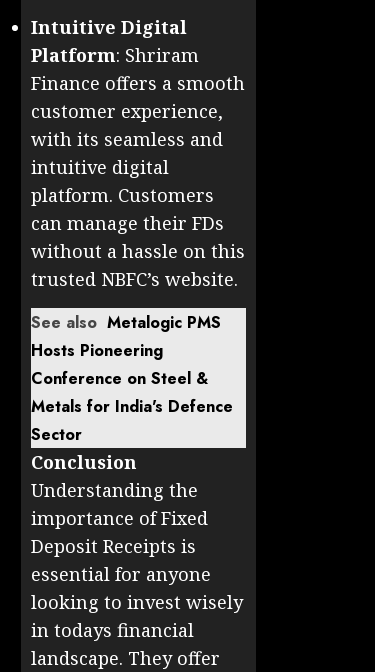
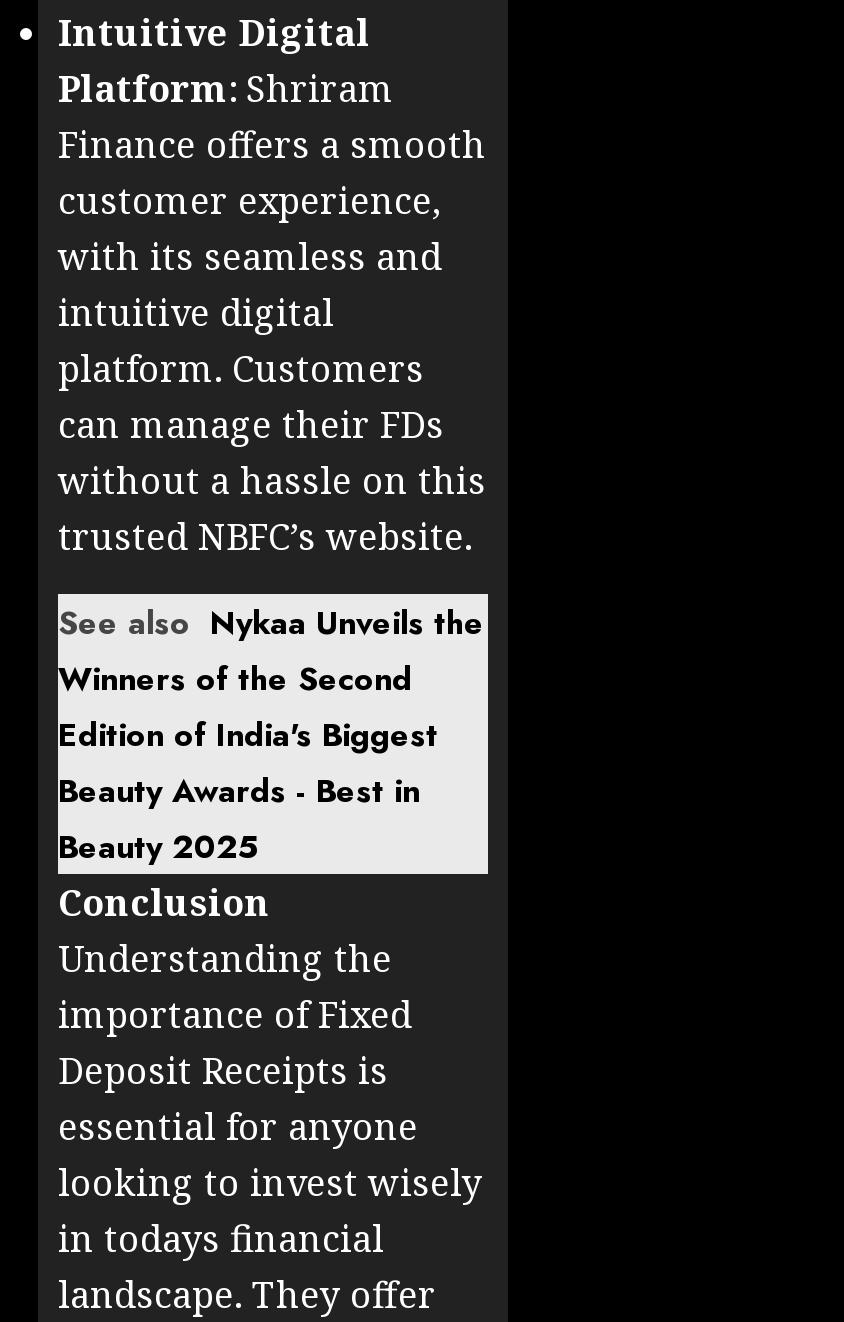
- See also Metalogic PMS
- Hosts Pioneering
- Conference on Steel &
- Metals for India's Defence
- Sector
+ See also Nykaa Unveils the
+ Winners of the Second
+ Edition of India's Biggest
+ Beauty Awards - Best in
+ Beauty 2025
